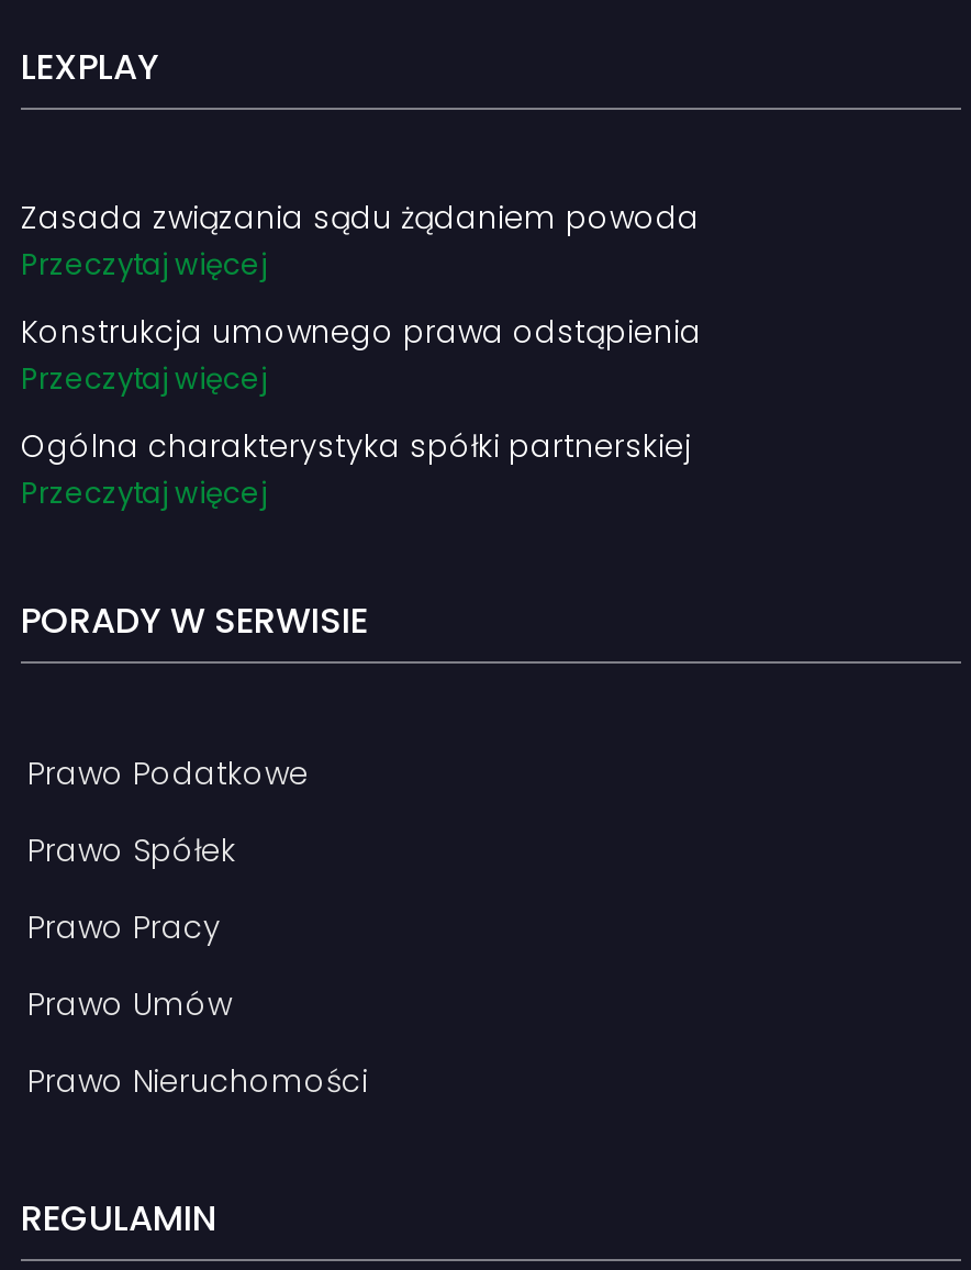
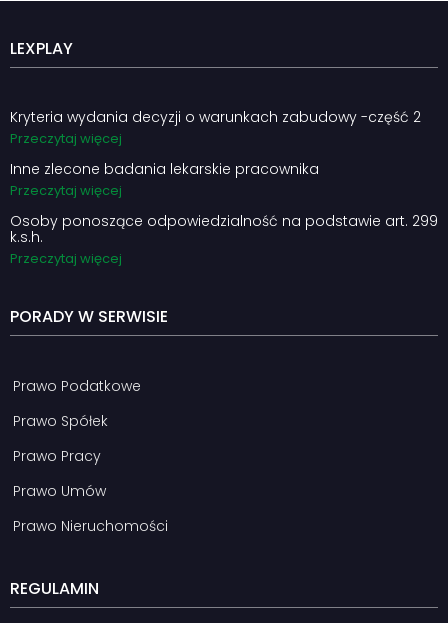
- Zasada związania sądu żądaniem powoda
+ Kryteria wydania decyzji o warunkach zabudowy -część 2

- Konstrukcja umownego prawa odstąpienia
+ Inne zlecone badania lekarskie pracownika

- Ogólna charakterystyka spółki partnerskiej
+ Osoby ponoszące odpowiedzialność na podstawie art. 299
+ k.s.h.
